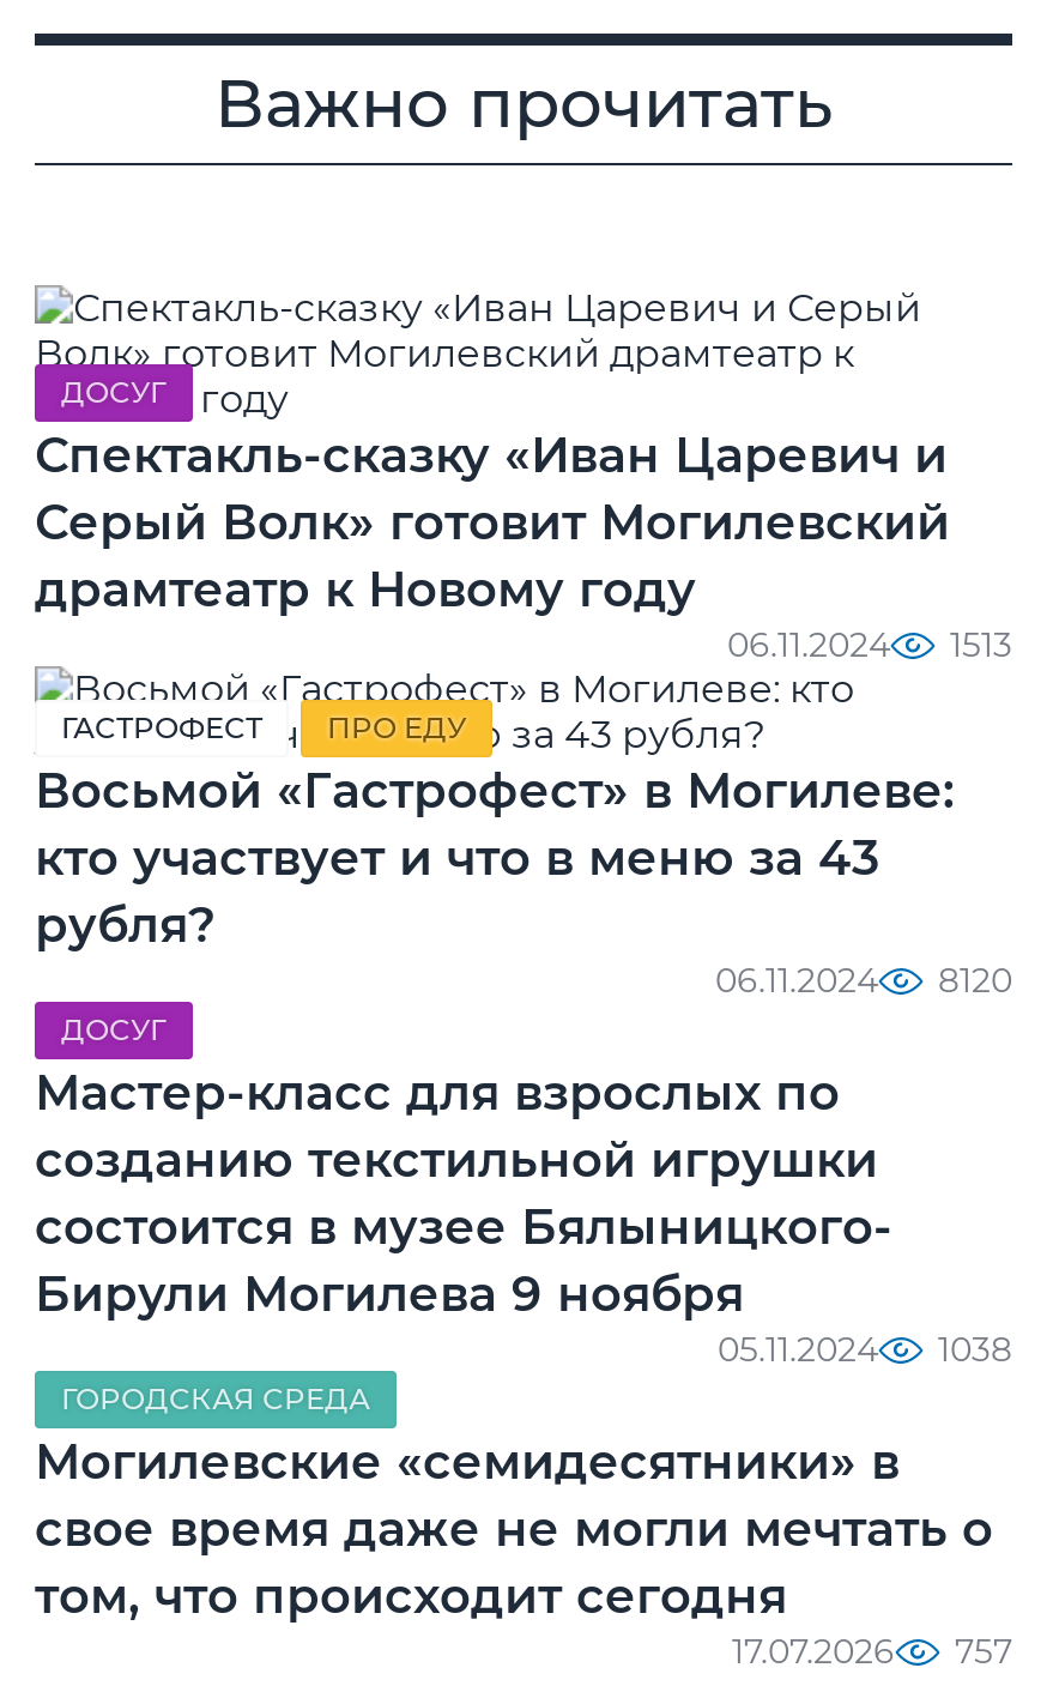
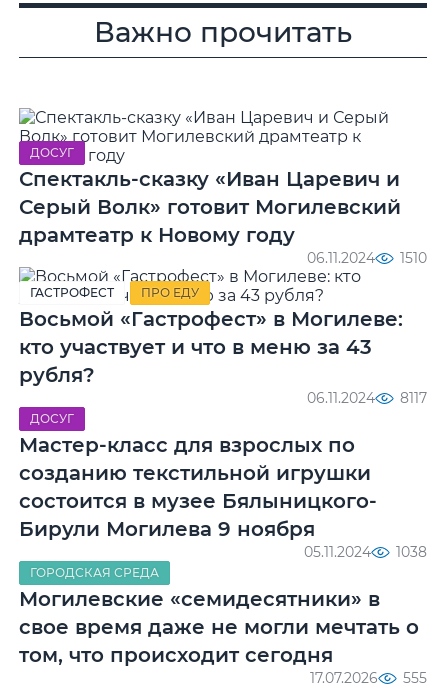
- 06.11.2024 1513
+ 06.11.2024 1510

- 06.11.2024 8120
+ 06.11.2024 8117

- 17.07.2026 757
+ 17.07.2026 555
